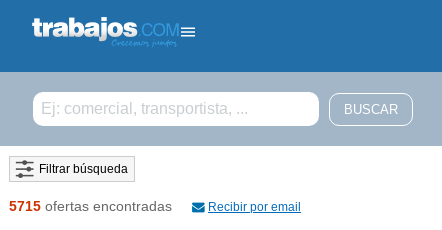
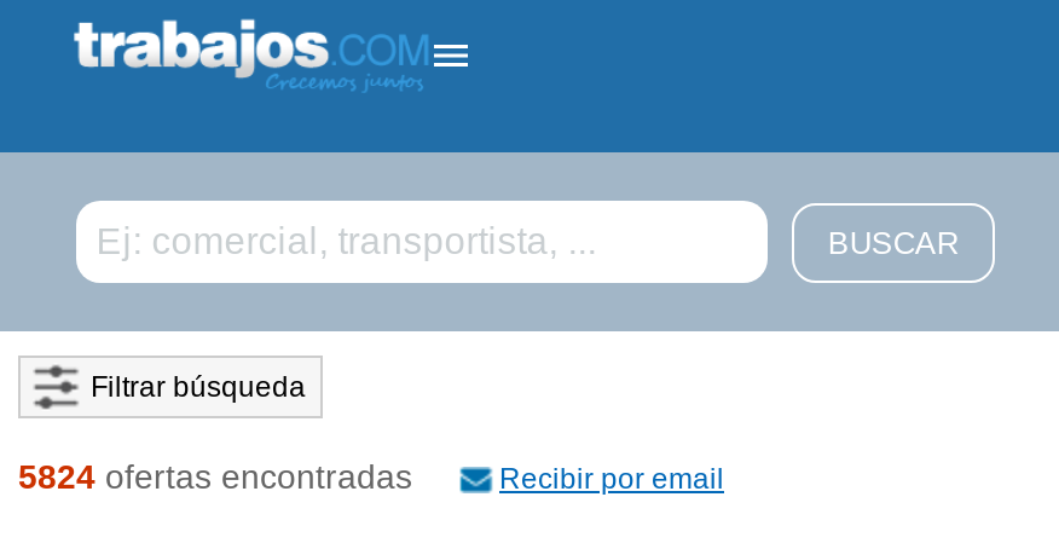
- 5715 ofertas encontradas
+ 5824 ofertas encontradas
